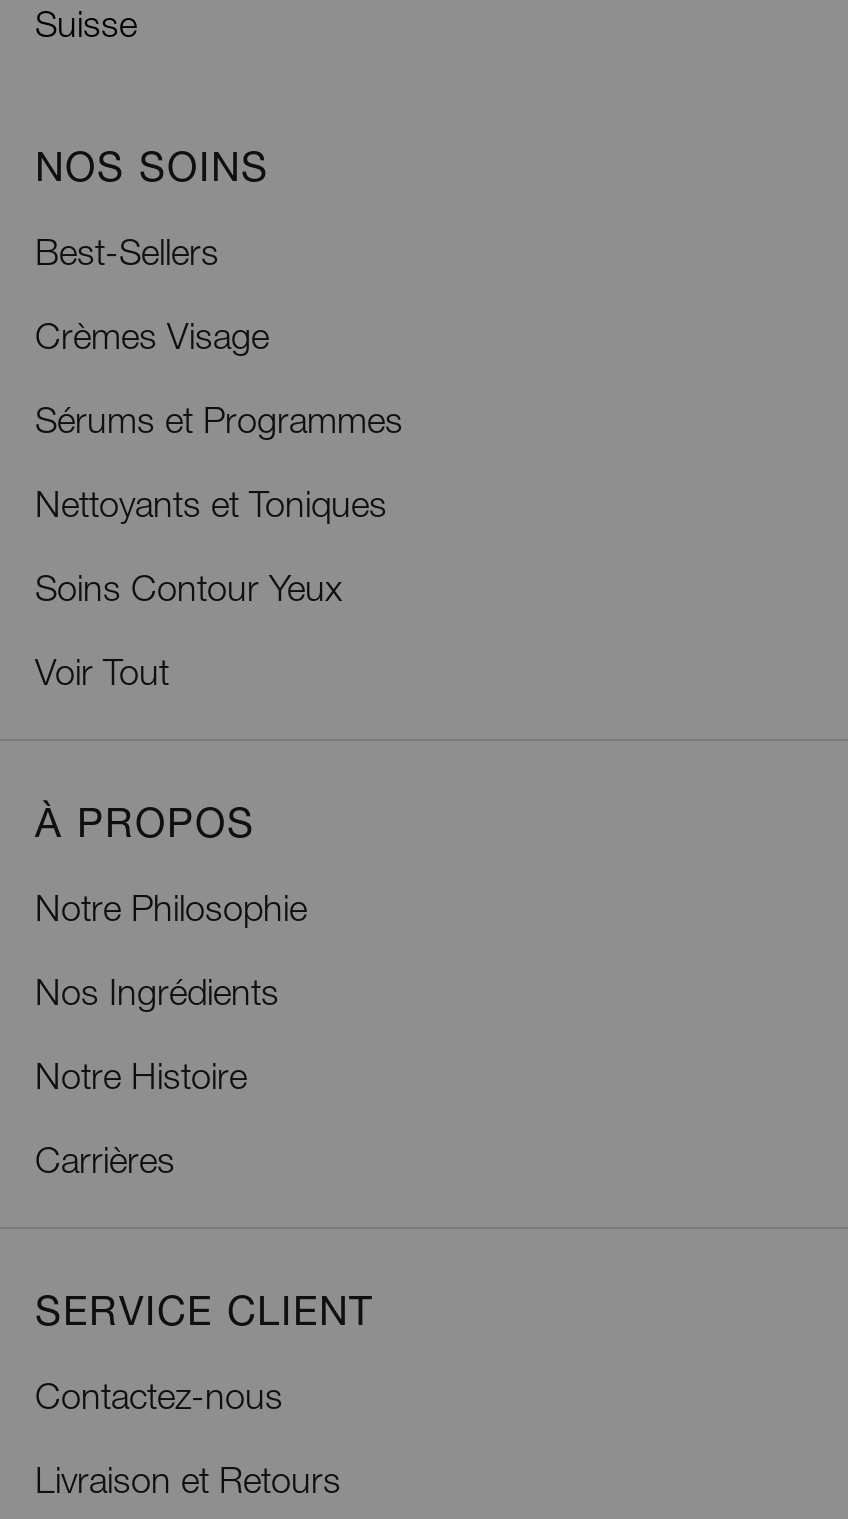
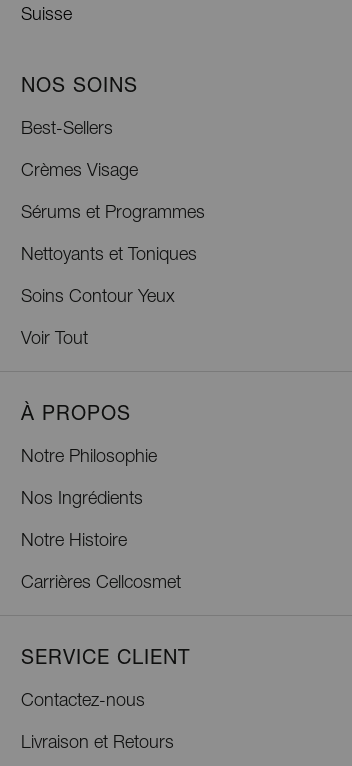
- Carrières
+ Carrières Cellcosmet
